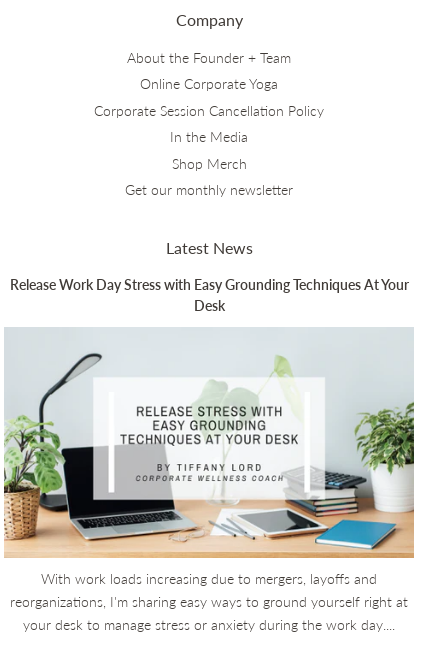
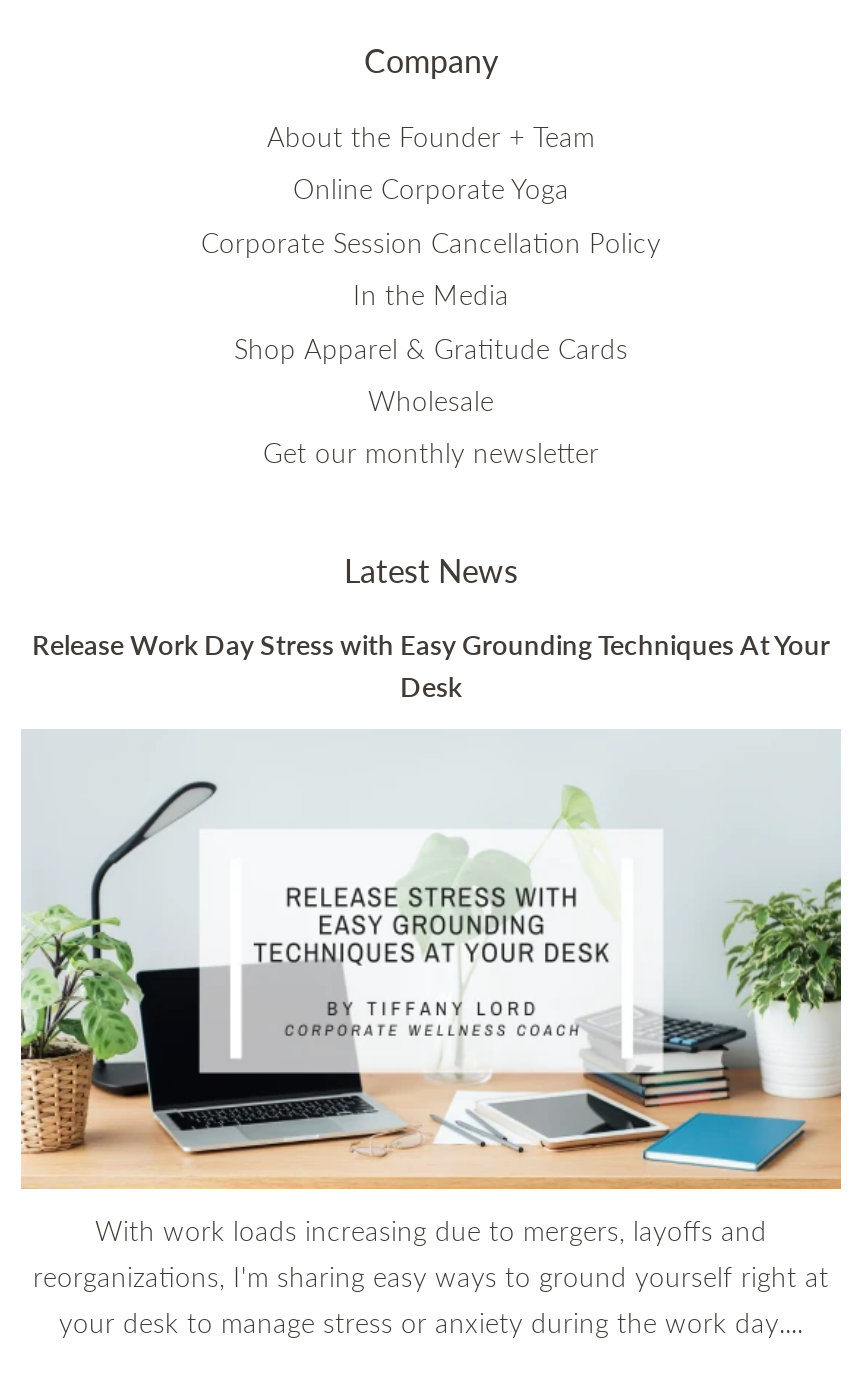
- Shop Merch
+ Shop Apparel & Gratitude Cards
+ Wholesale
